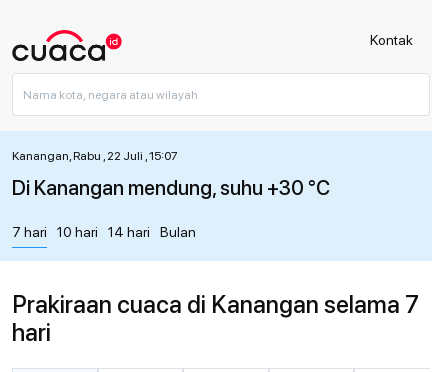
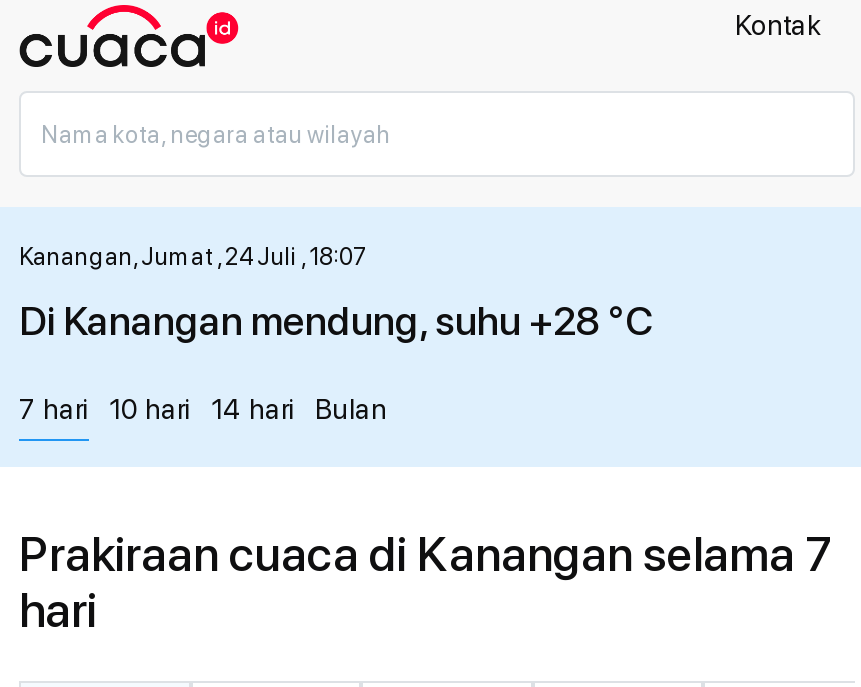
- Kanangan, Rabu , 22 Juli , 15:07
+ Kanangan, Jumat , 24 Juli , 18:07

- Di Kanangan mendung, suhu +30 °C
+ Di Kanangan mendung, suhu +28 °C
